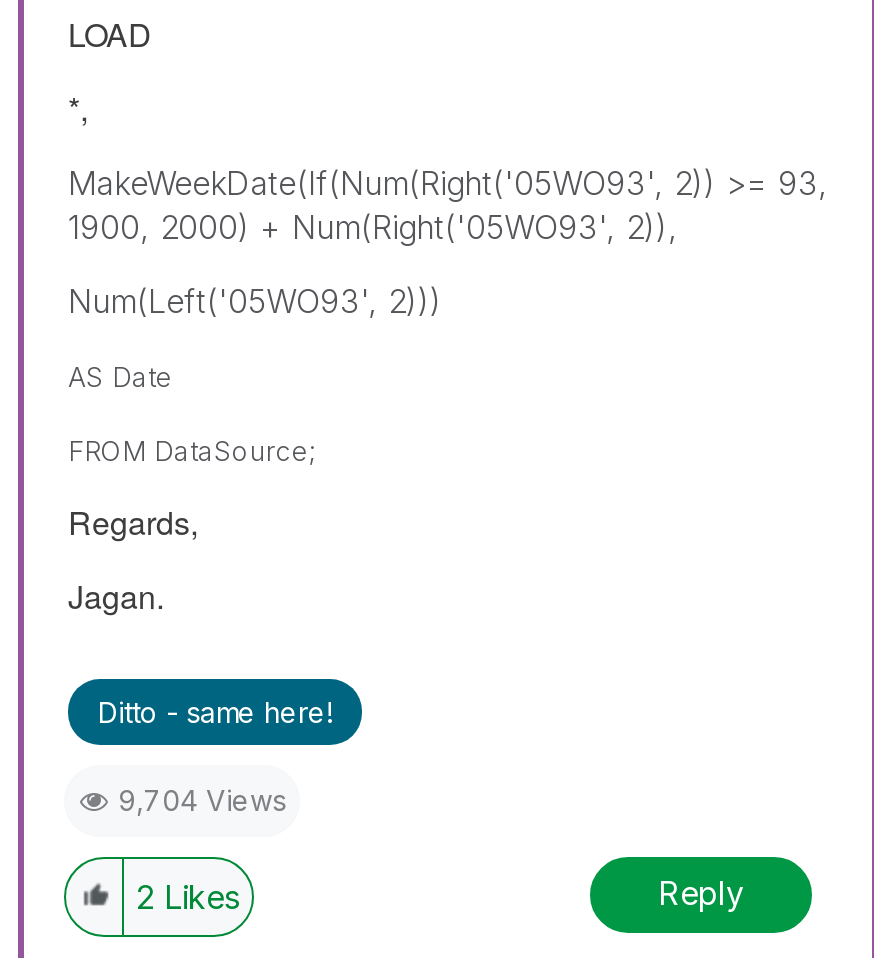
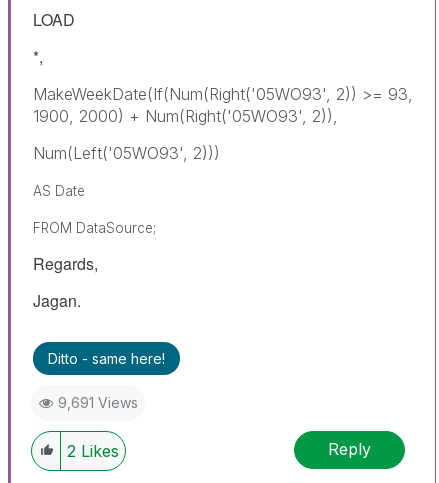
- 9,704 Views
+ 9,691 Views
